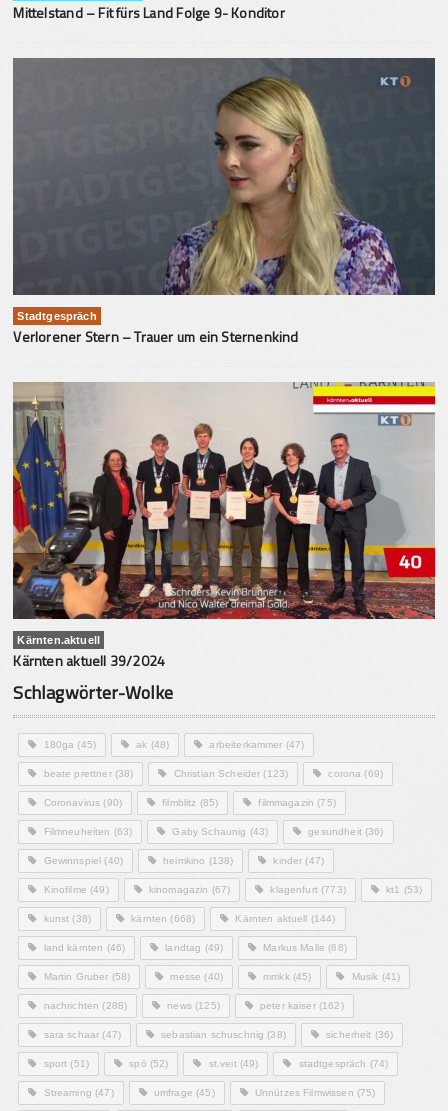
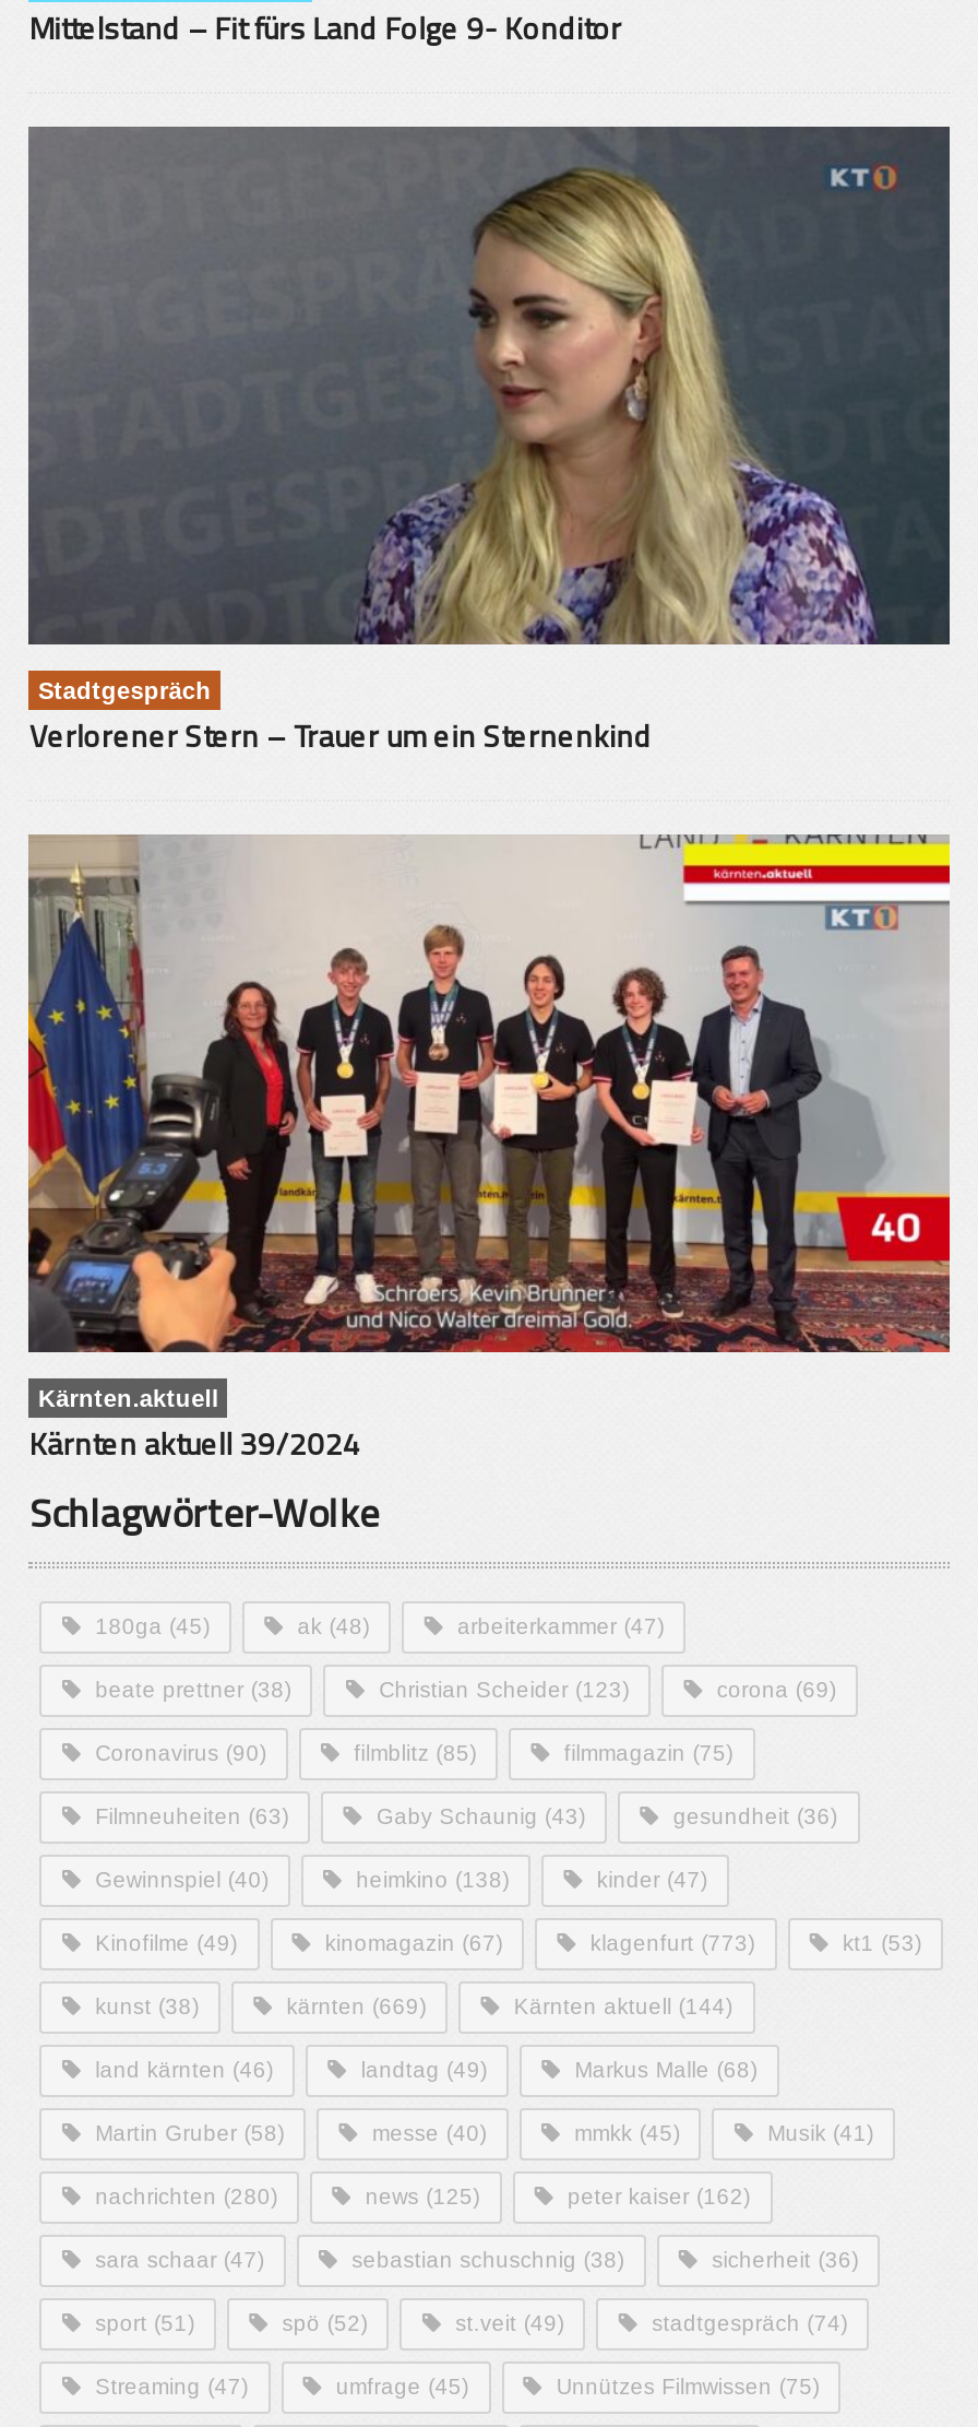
- kärnten (668)
+ kärnten (669)

- nachrichten (288)
+ nachrichten (280)
